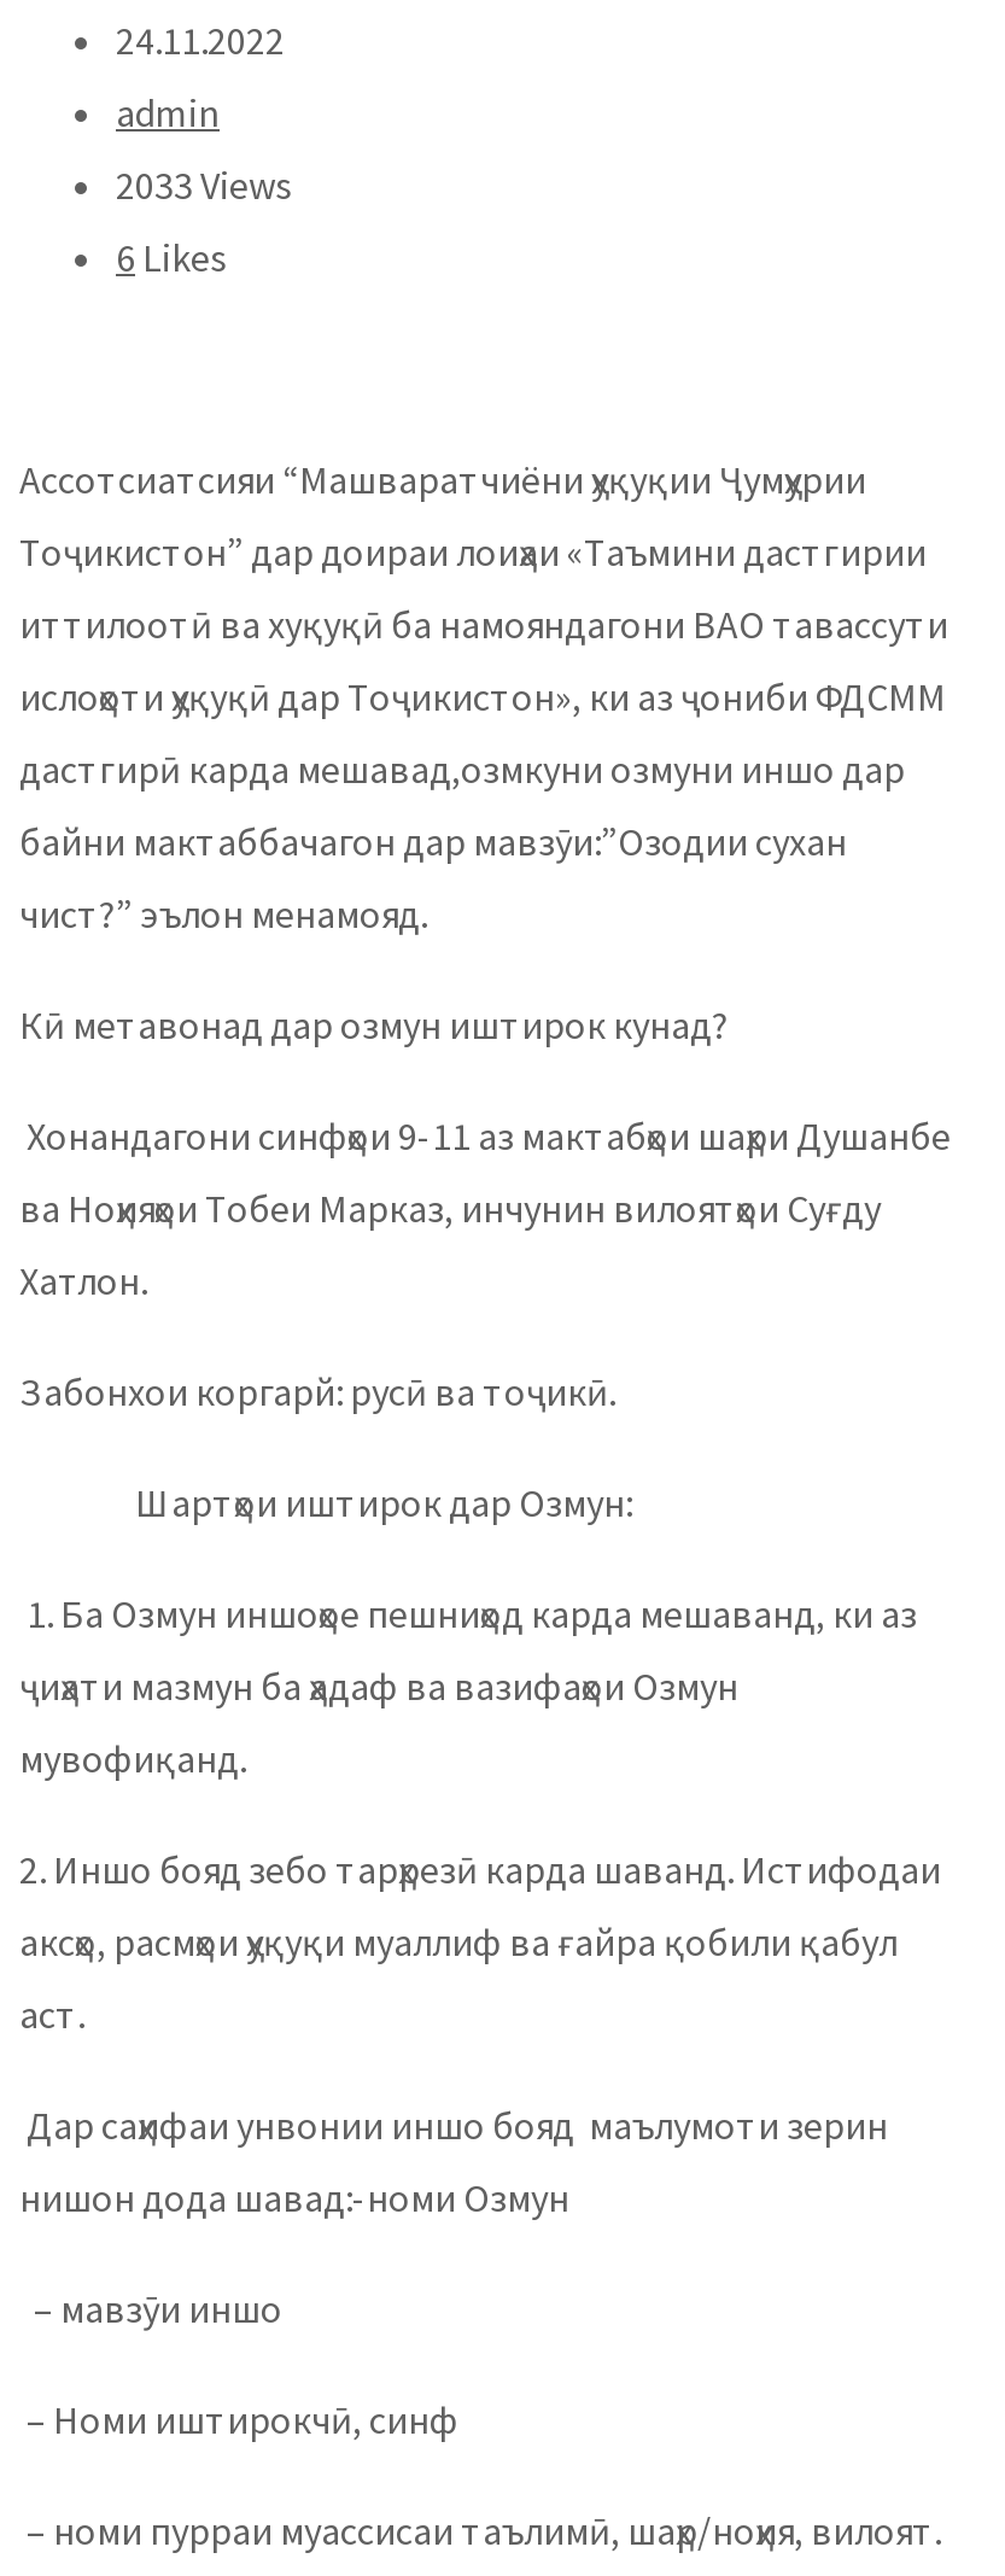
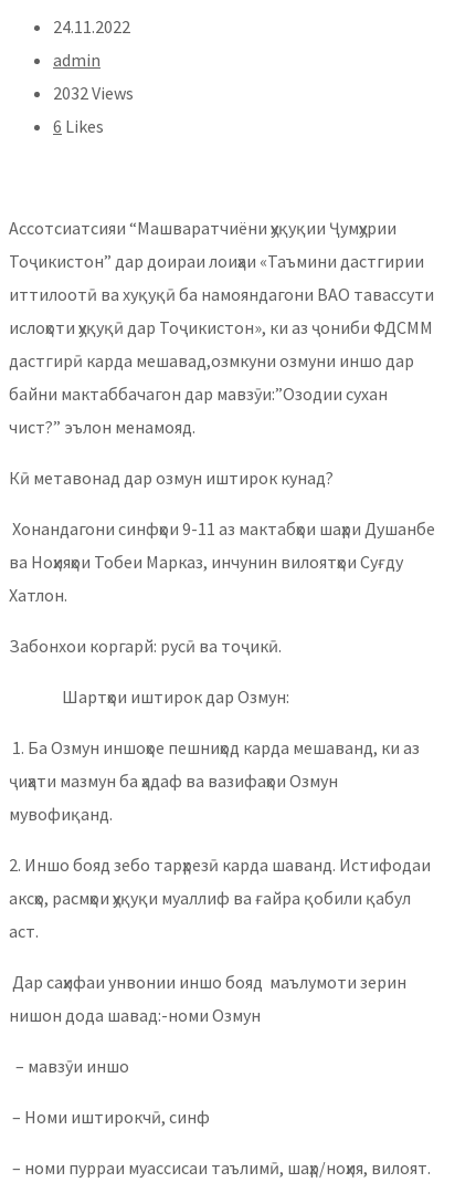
- 2033 Views
+ 2032 Views
